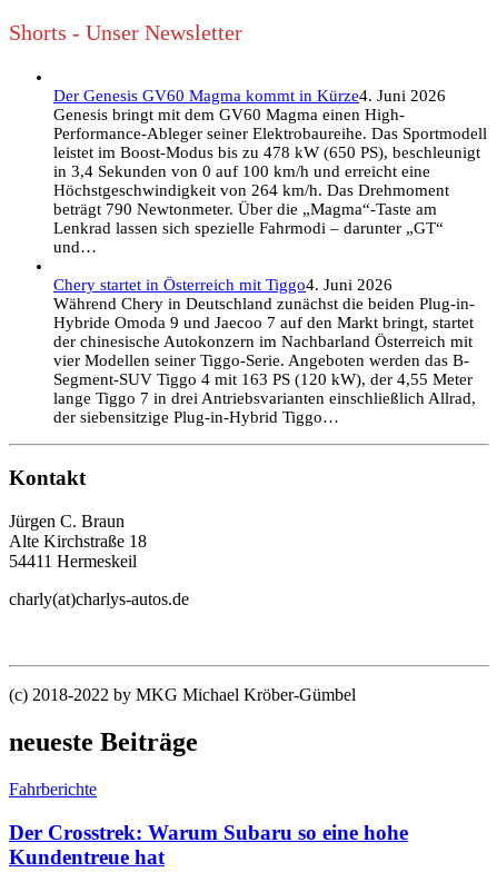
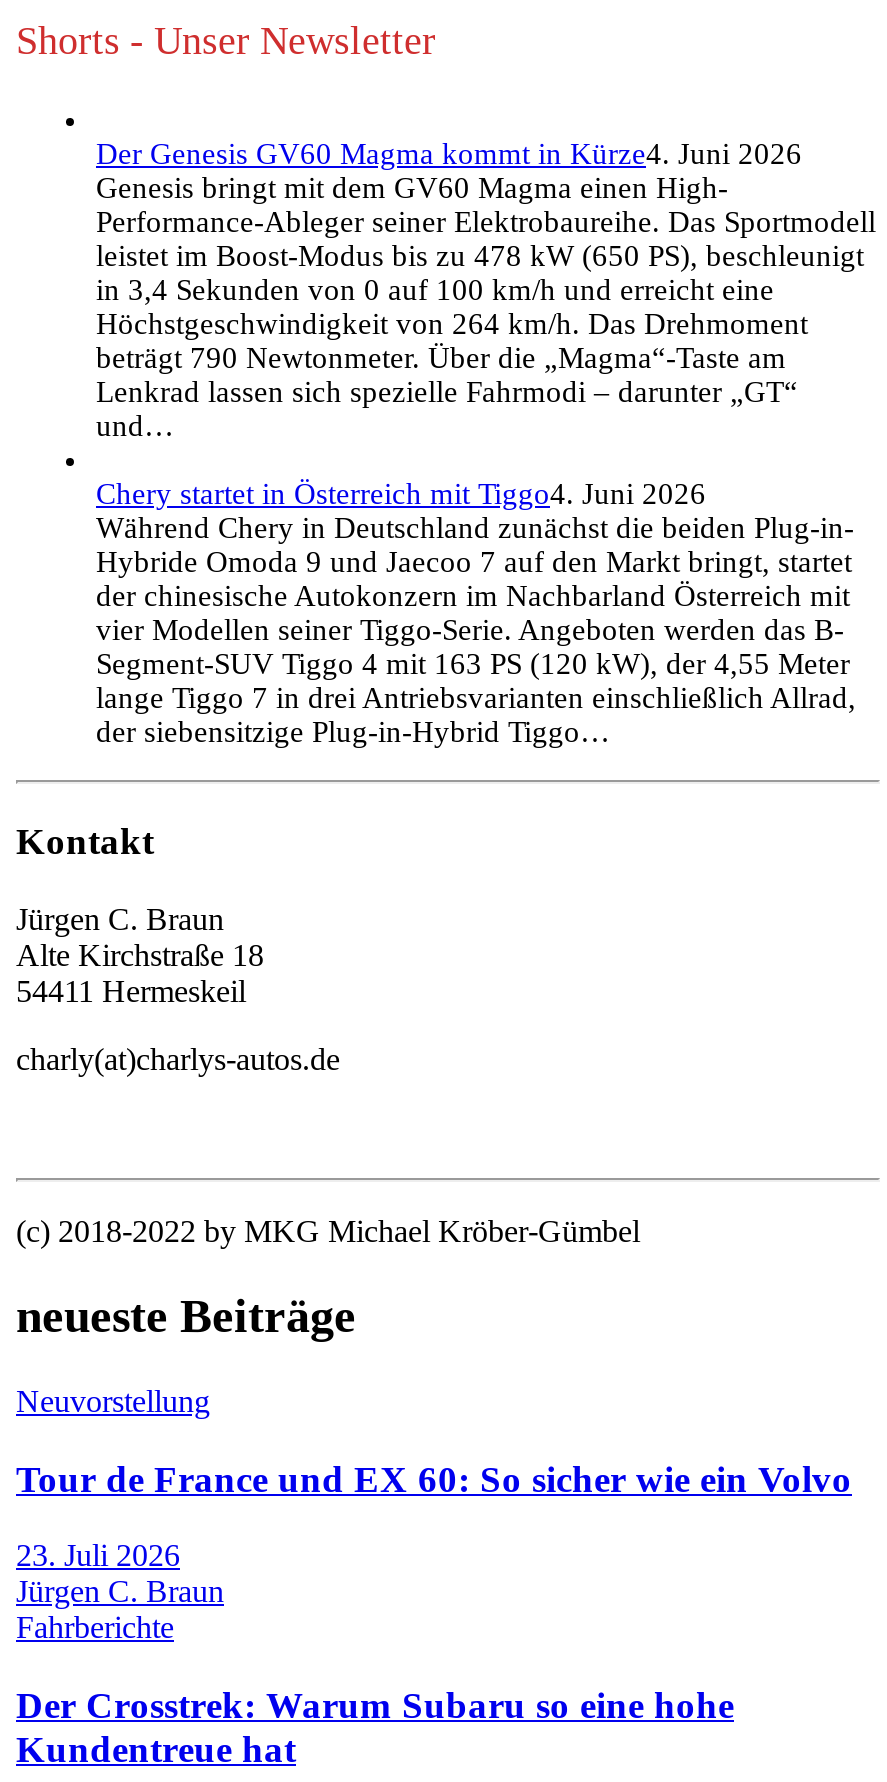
+ Neuvorstellung
+ Tour de France und EX 60: So sicher wie ein Volvo
+ 23. Juli 2026
+ Jürgen C. Braun
